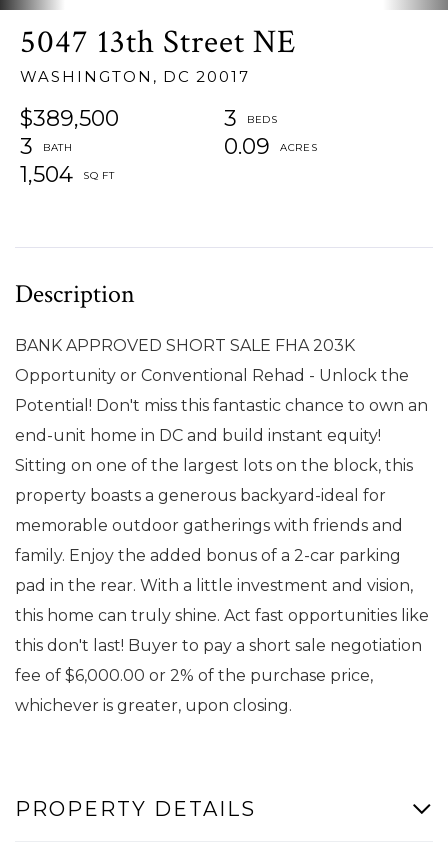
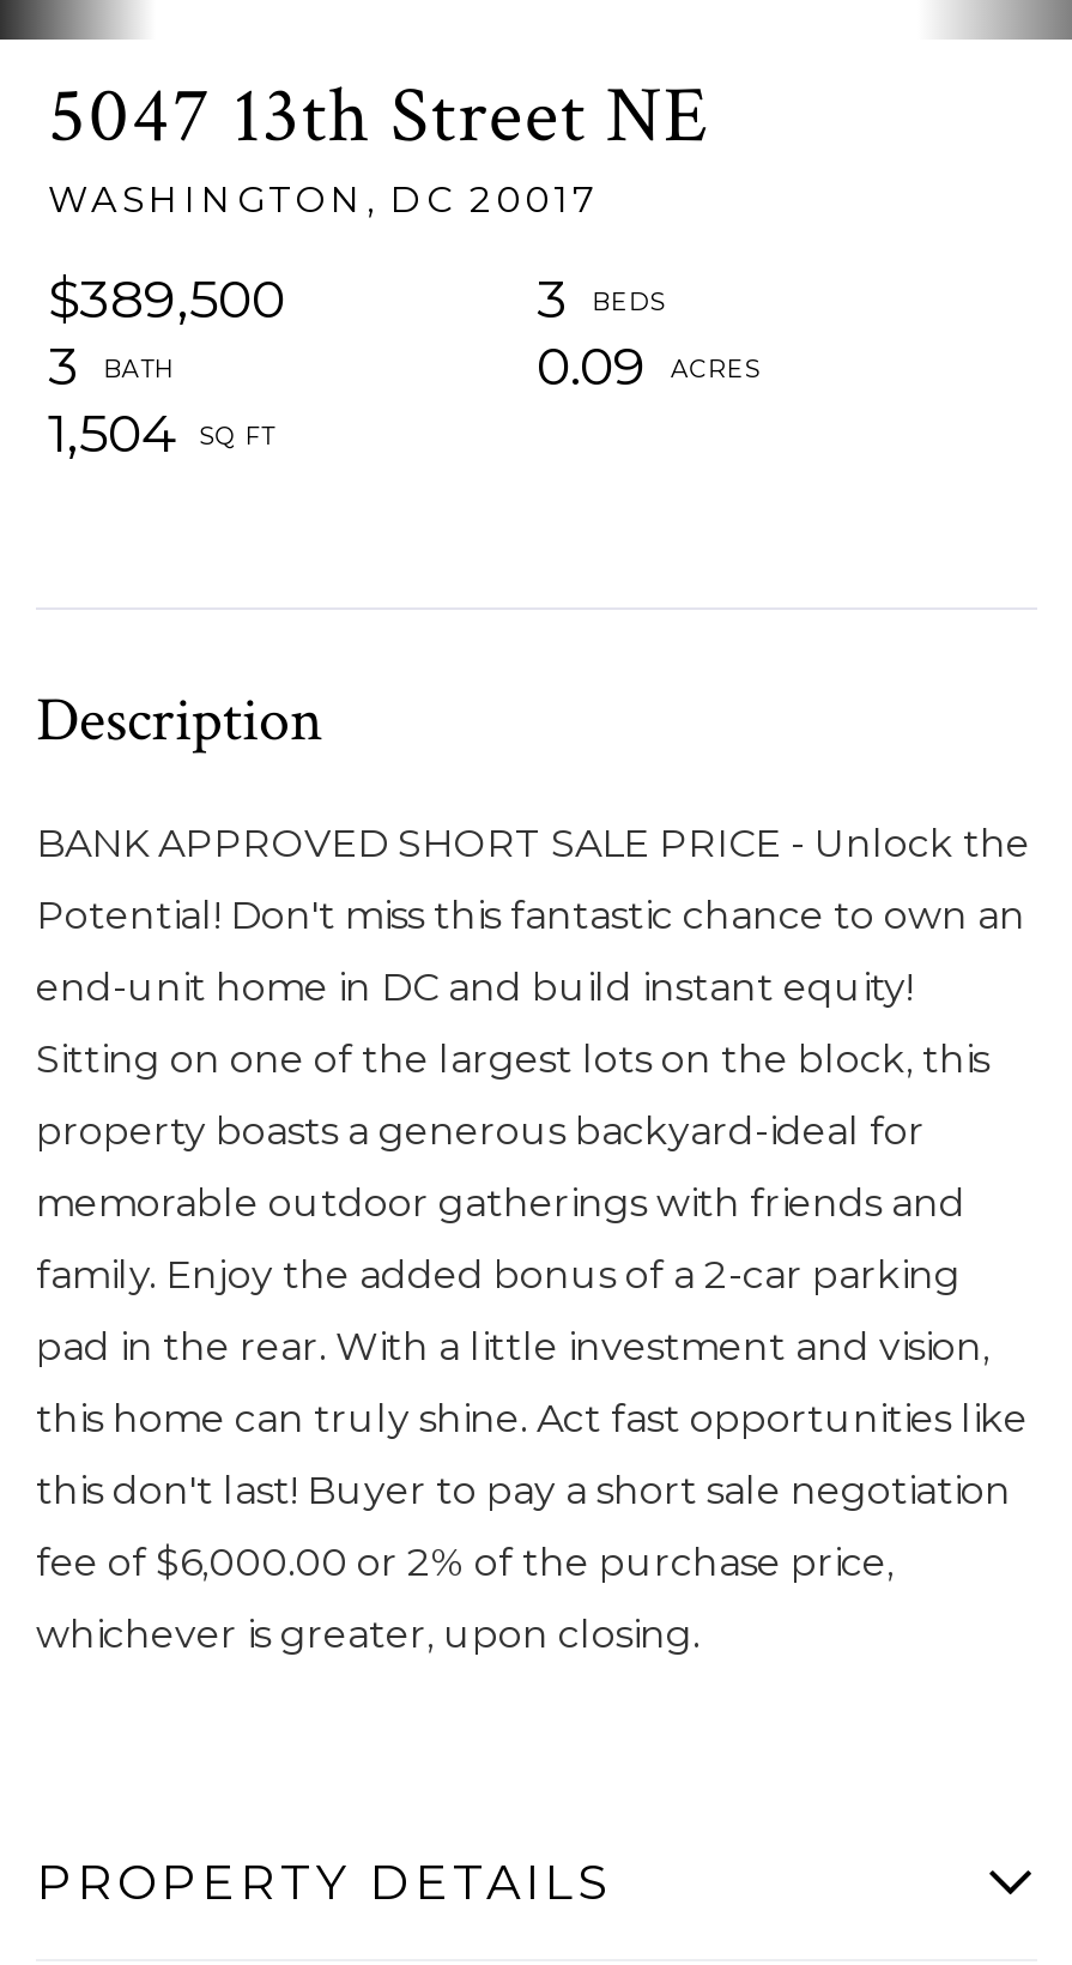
- BANK APPROVED SHORT SALE FHA 203K
- Opportunity or Conventional Rehad - Unlock the
+ BANK APPROVED SHORT SALE PRICE - Unlock the
